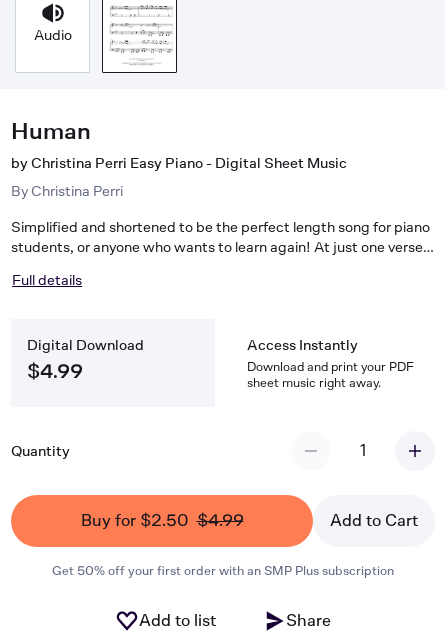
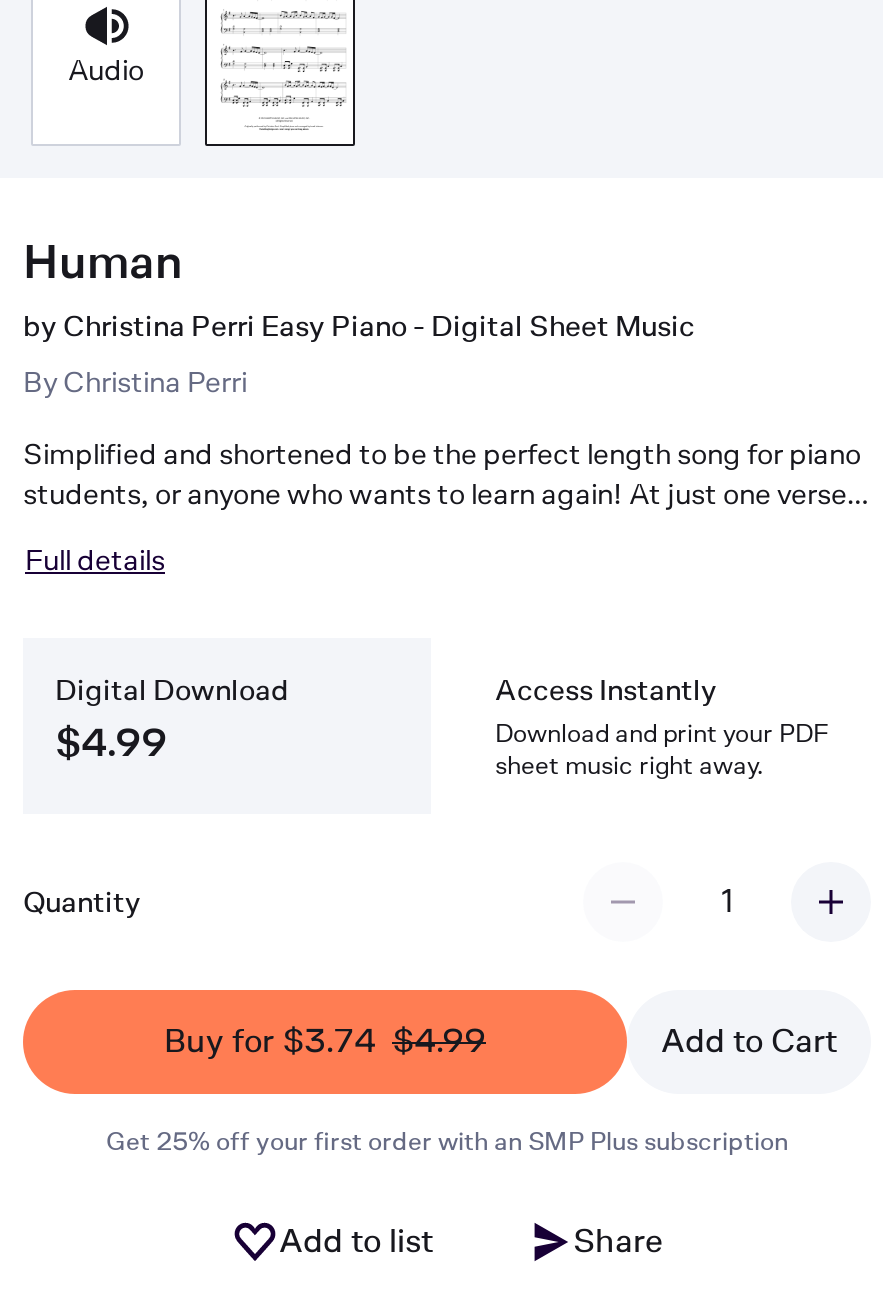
- Buy for $2.50 $4.99
+ Buy for $3.74 $4.99

- Get 50% off your first order with an SMP Plus subscription
+ Get 25% off your first order with an SMP Plus subscription
